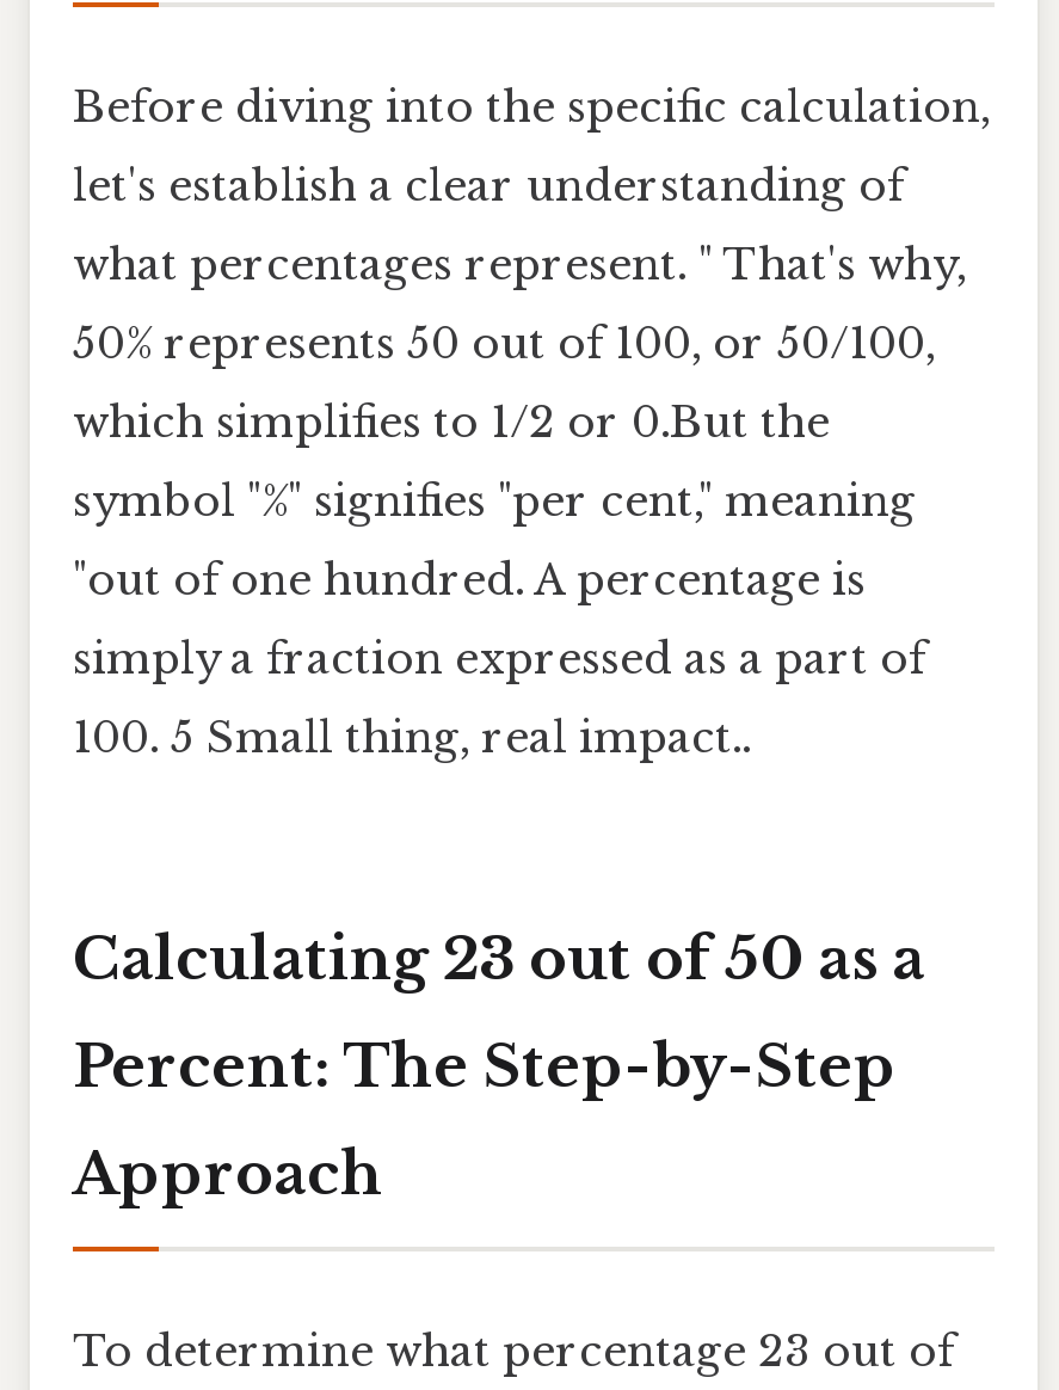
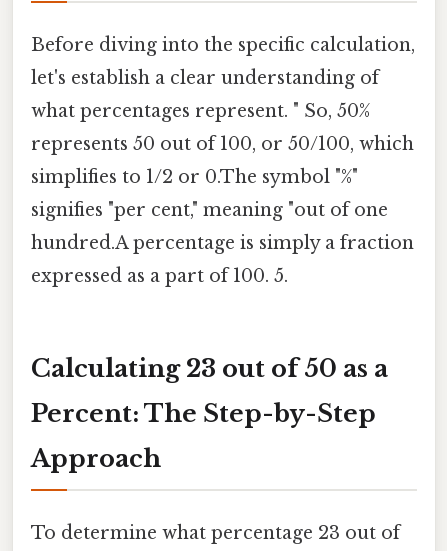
- what percentages represent. " That's why,
- 50% represents 50 out of 100, or 50/100,
- which simplifies to 1/2 or 0.But the
- symbol "%" signifies "per cent," meaning
- "out of one hundred. A percentage is
- simply a fraction expressed as a part of
- 100. 5 Small thing, real impact..
+ what percentages represent. " So, 50%
+ represents 50 out of 100, or 50/100, which
+ simplifies to 1/2 or 0.The symbol "%"
+ signifies "per cent," meaning "out of one
+ hundred.A percentage is simply a fraction
+ expressed as a part of 100. 5.
